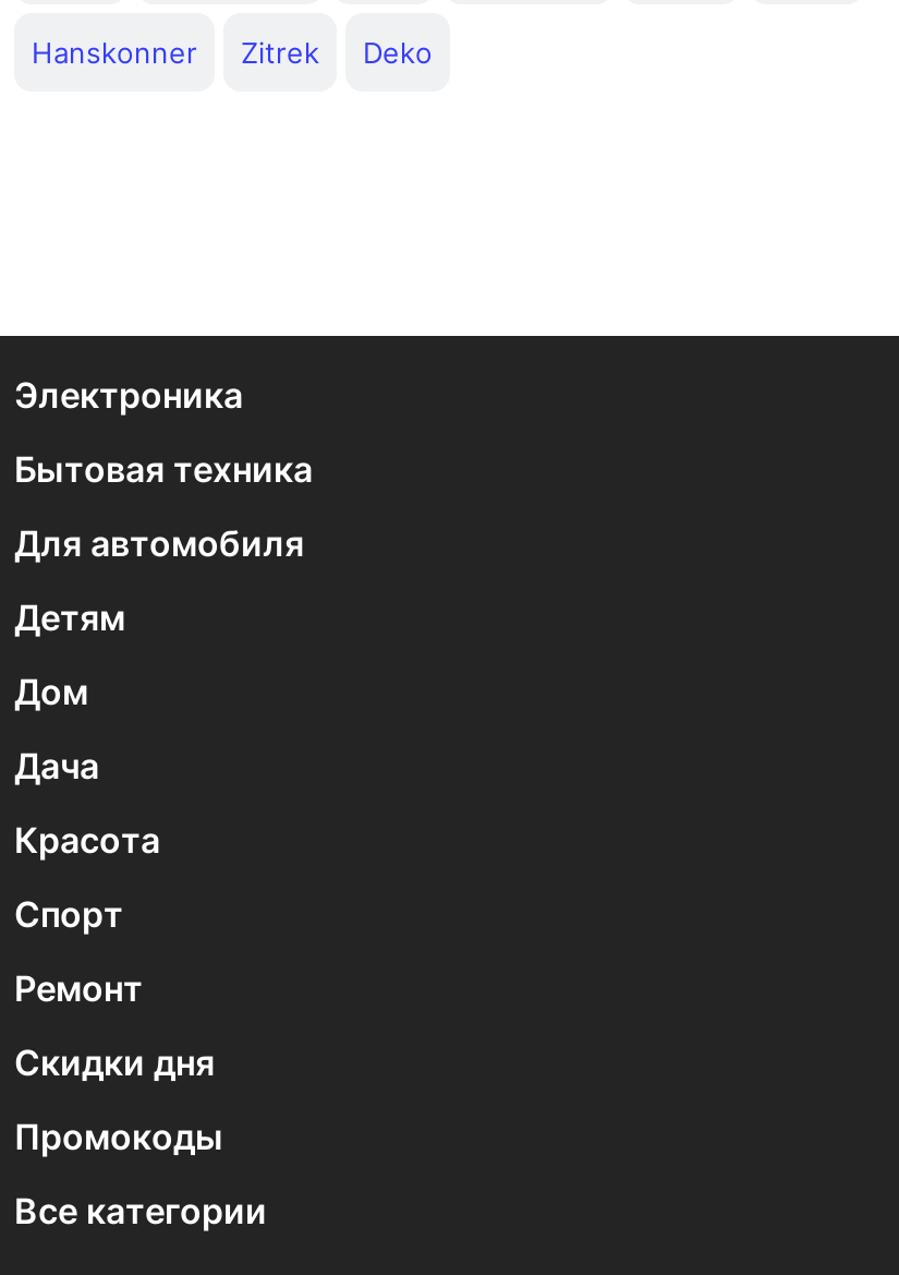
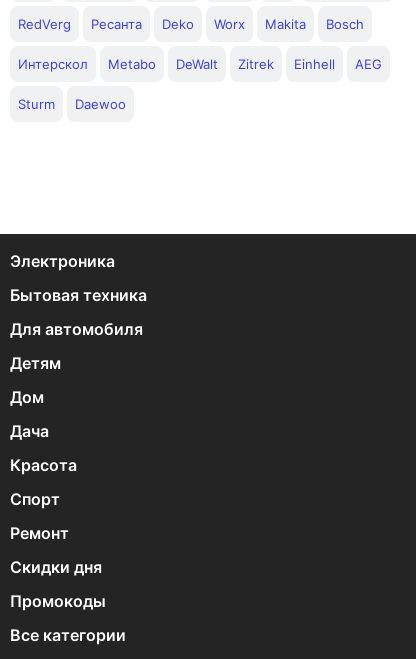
- Hanskonner
- Zitrek
+ RedVerg
+ Ресанта

+ Worx
+ Makita
+ Bosch
+ Интерскол
+ Metabo
+ DeWalt
+ Zitrek
+ Einhell
+ AEG
+ Sturm
+ Daewoo
